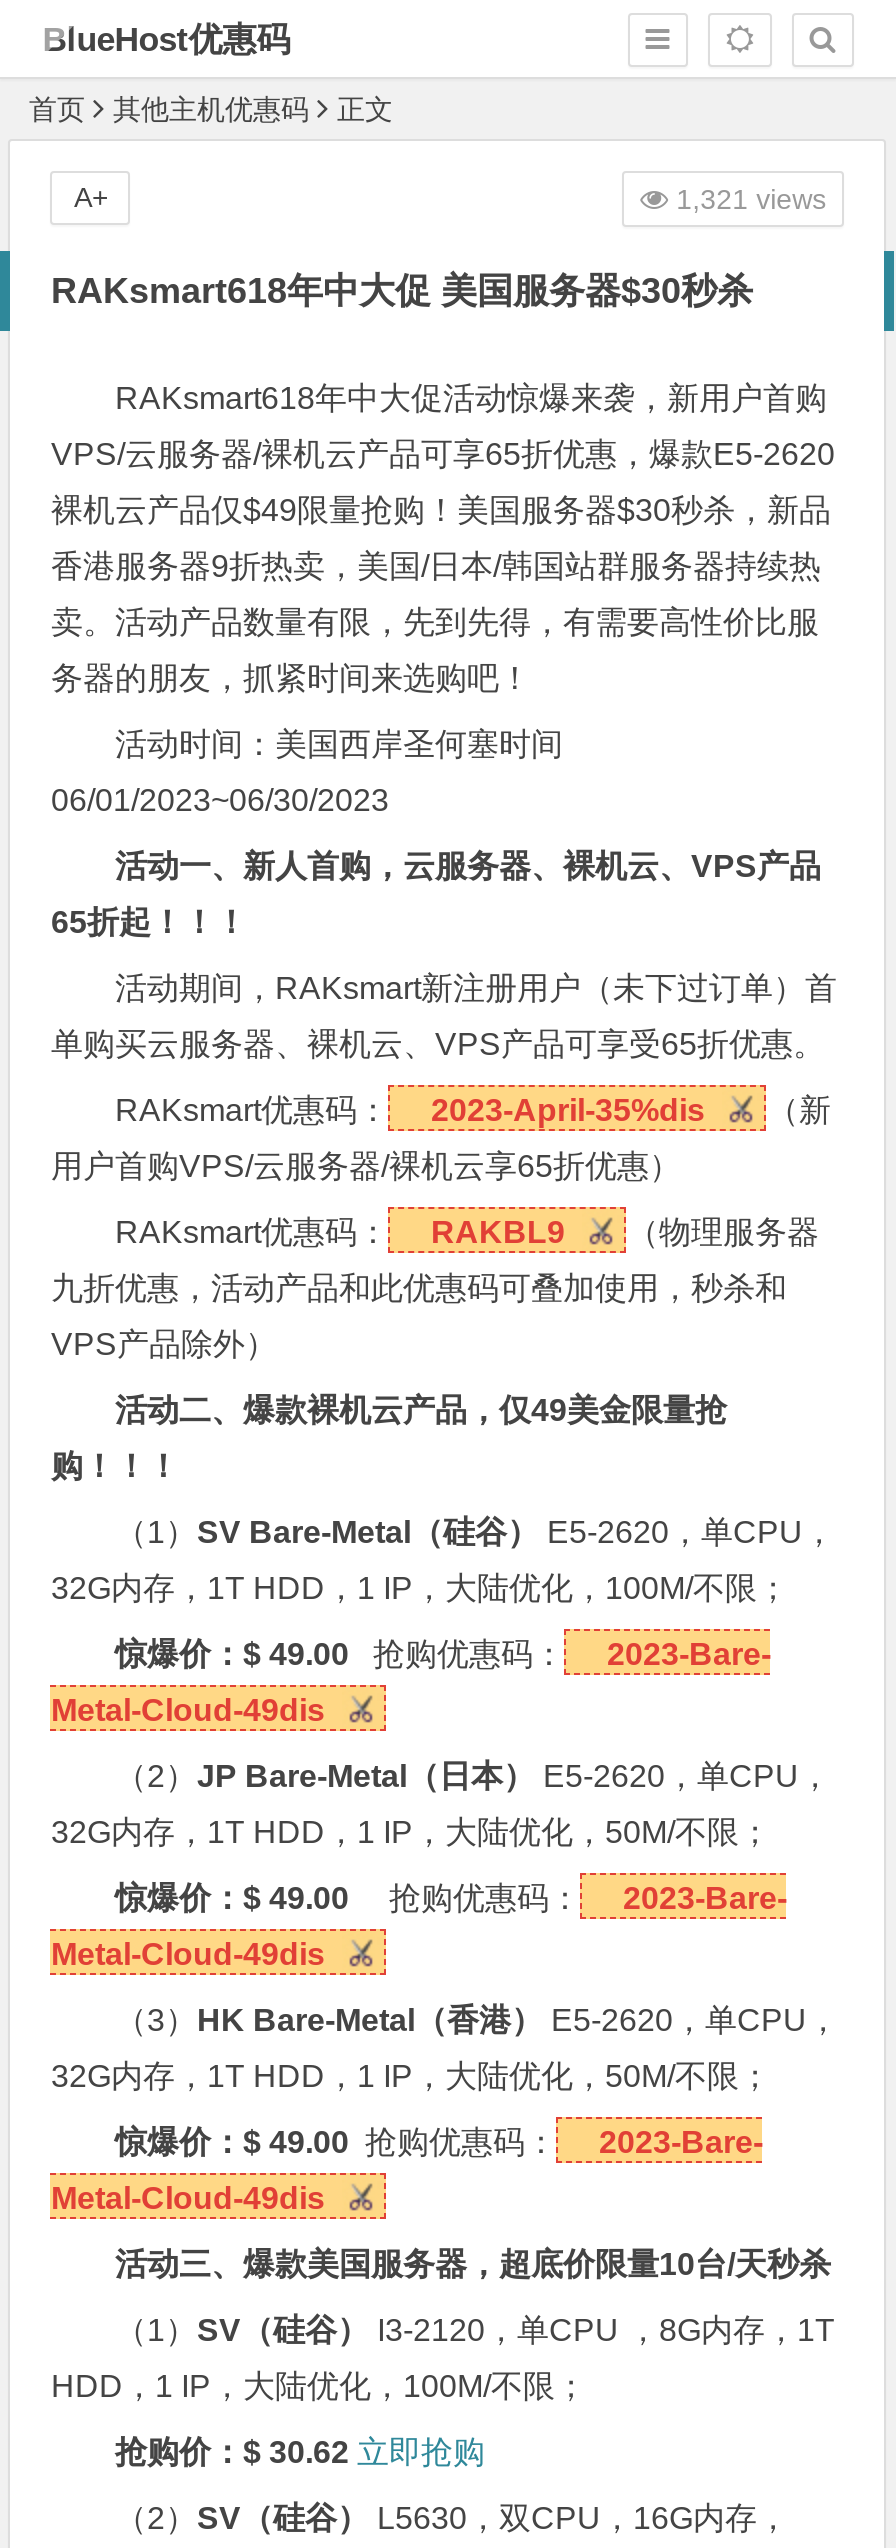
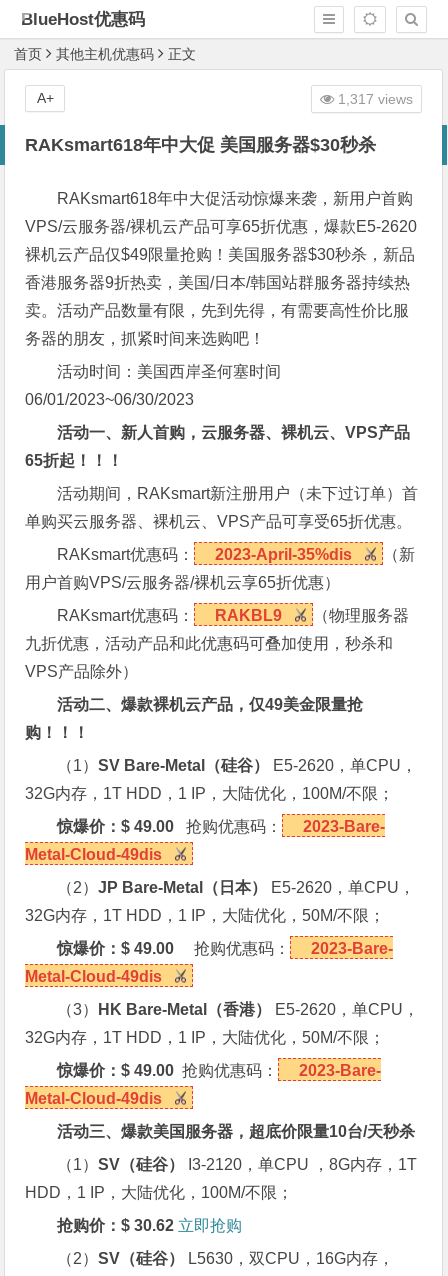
- 1,321 views
+ 1,317 views
